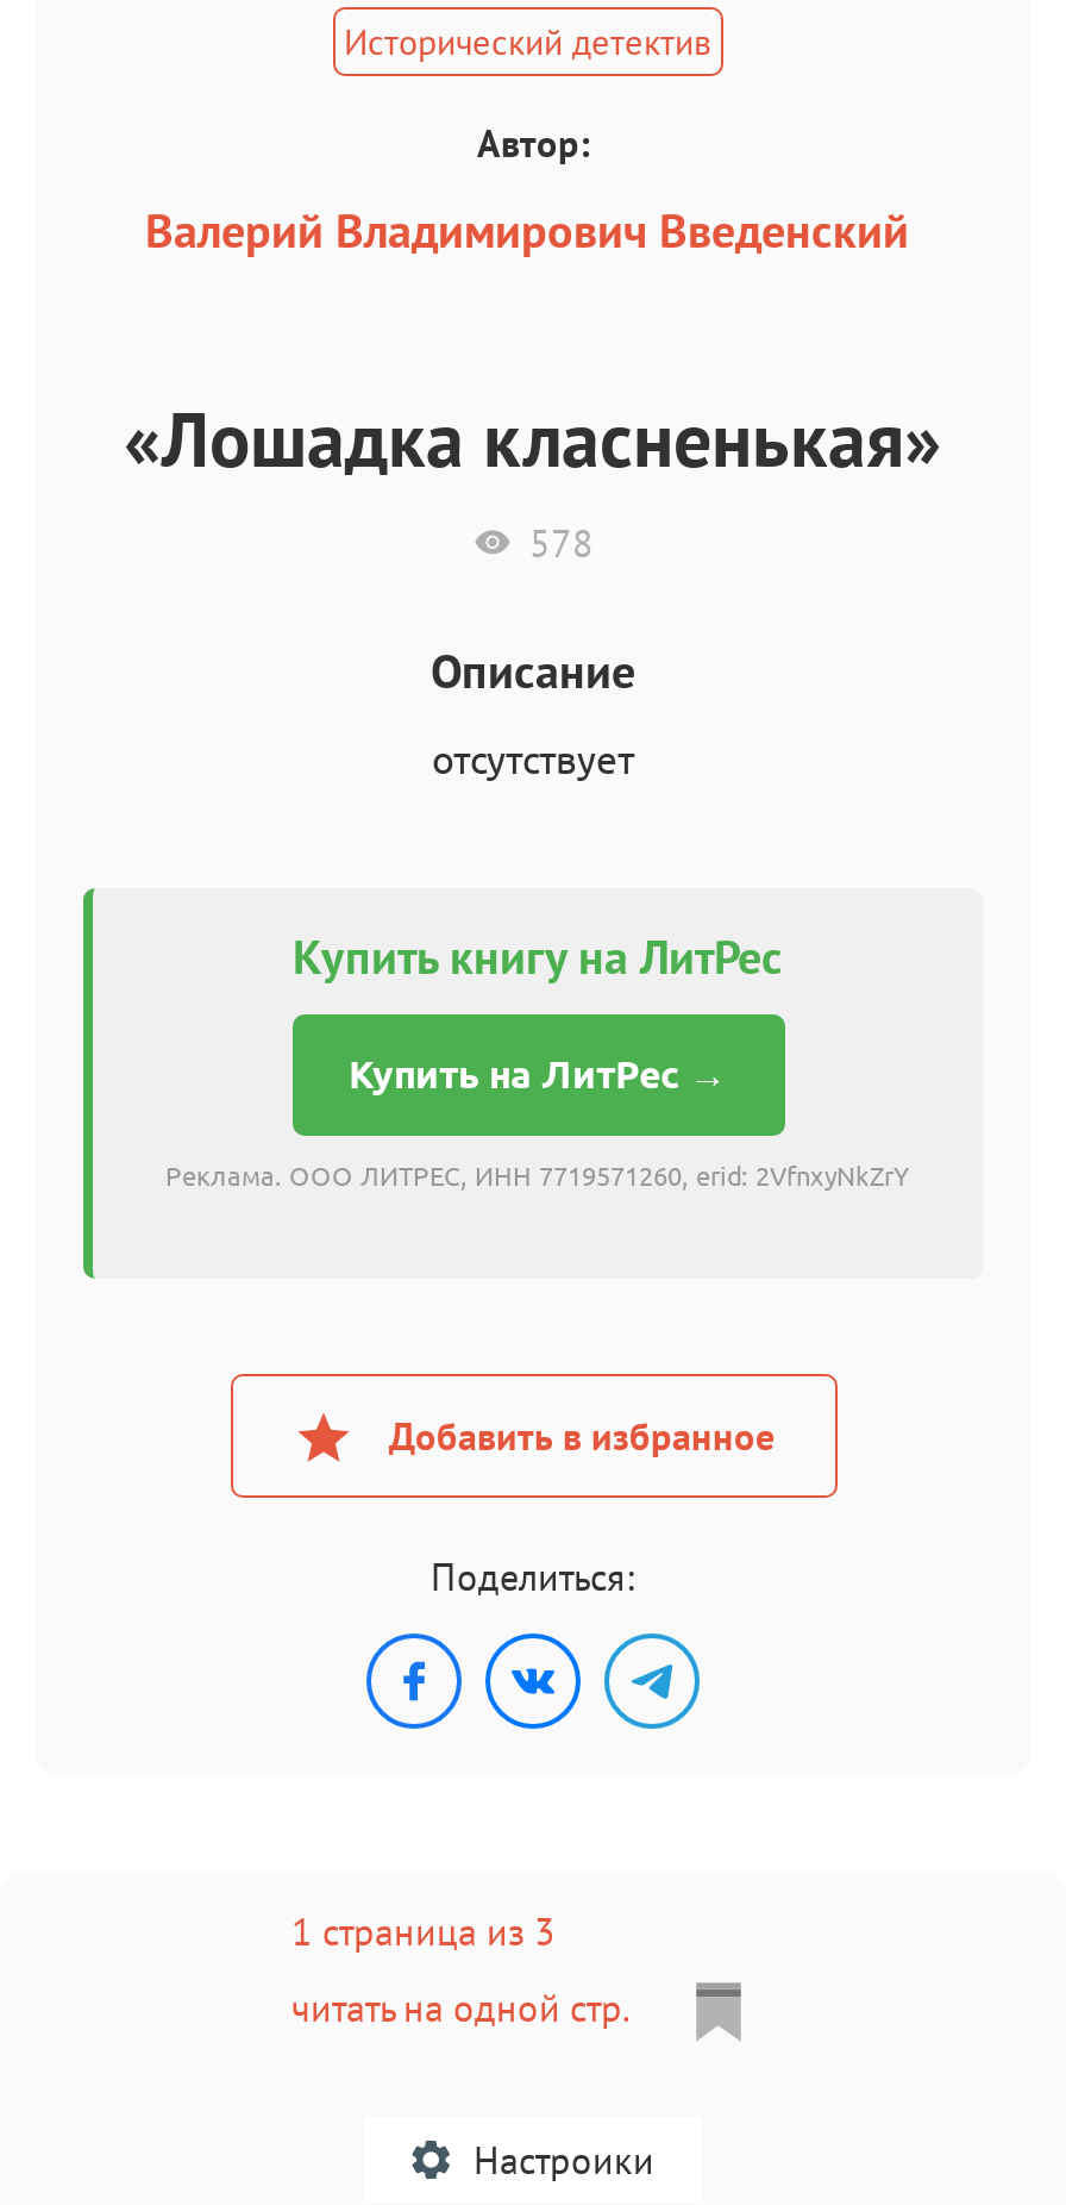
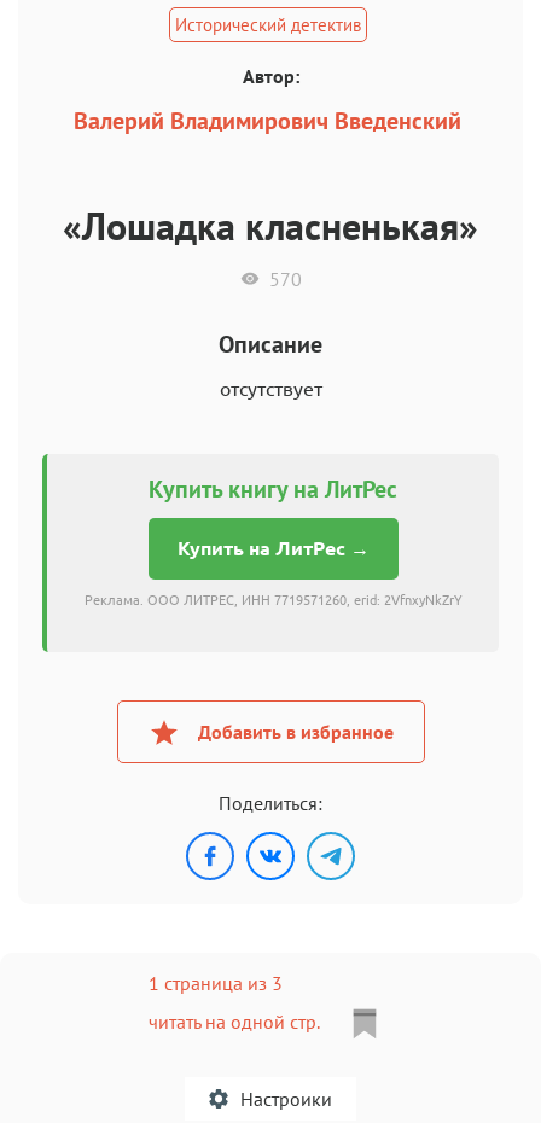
- 578
+ 570
